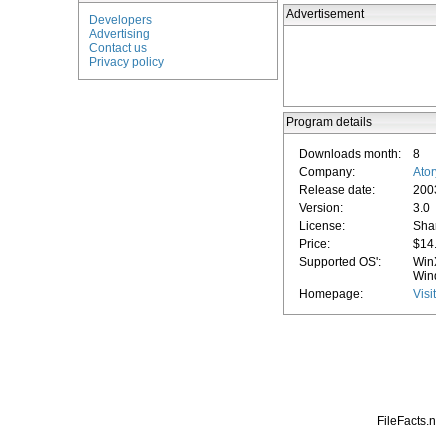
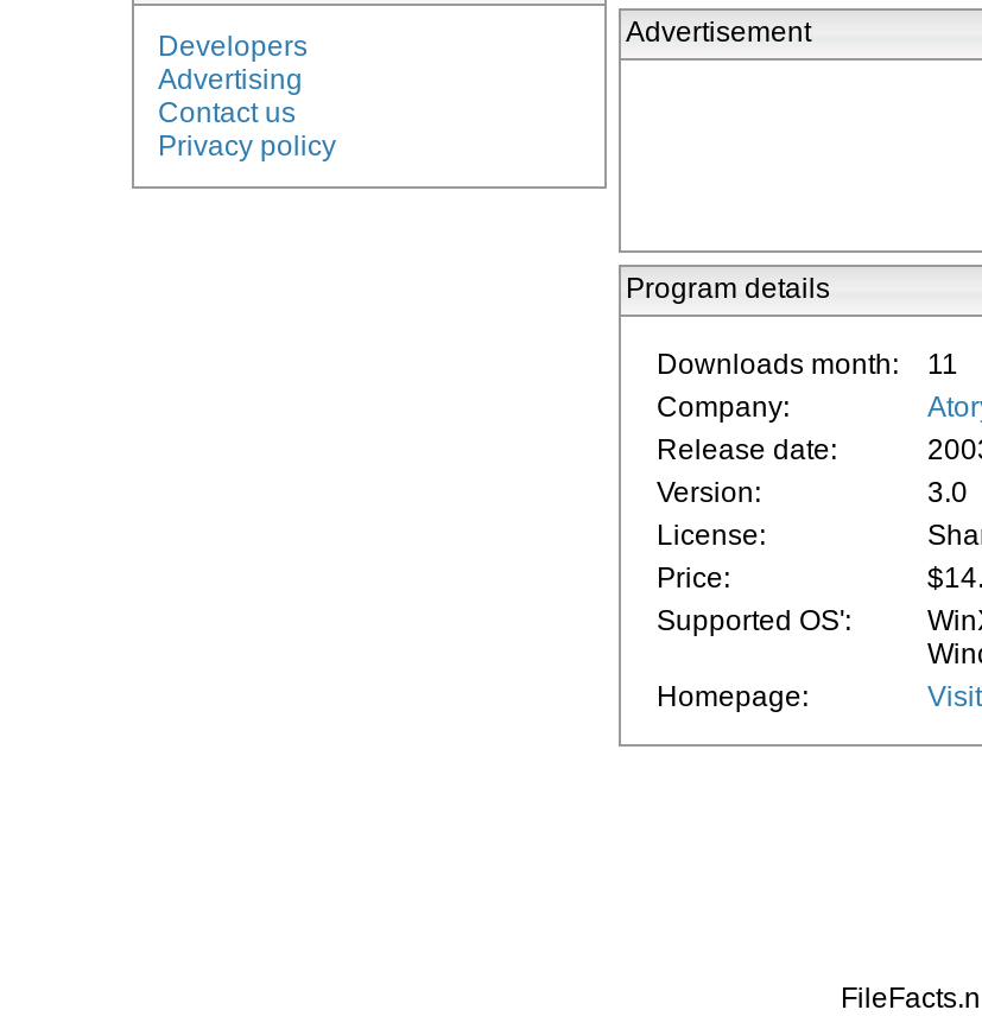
- Downloads month: 8
+ Downloads month: 11
